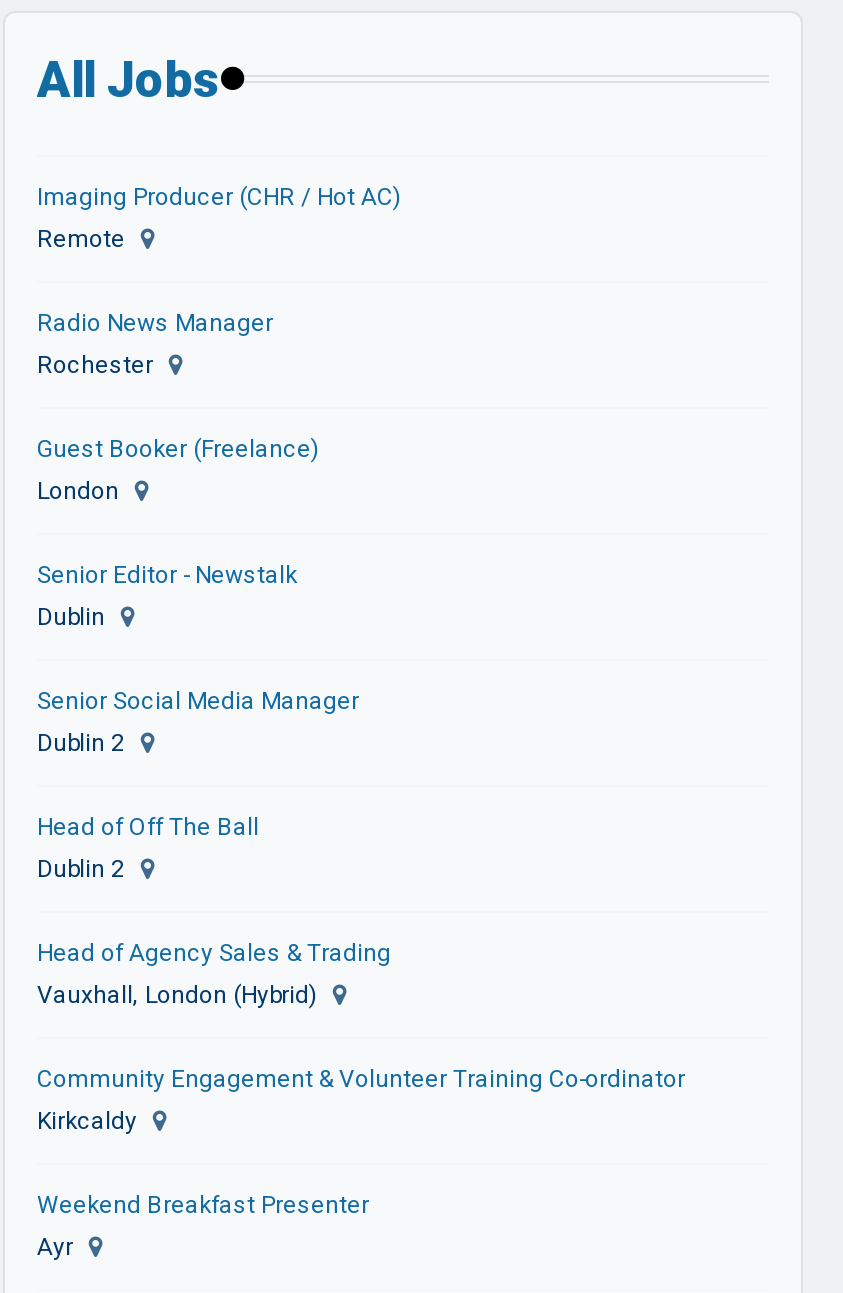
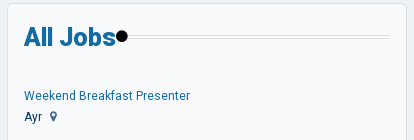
- Imaging Producer (CHR / Hot AC)
- Remote
- Radio News Manager
- Rochester
- Guest Booker (Freelance)
- London
- Senior Editor - Newstalk
- Dublin
- Senior Social Media Manager
- Dublin 2
- Head of Off The Ball
- Dublin 2
- Head of Agency Sales & Trading
- Vauxhall, London (Hybrid)
- Community Engagement & Volunteer Training Co-ordinator
- Kirkcaldy
